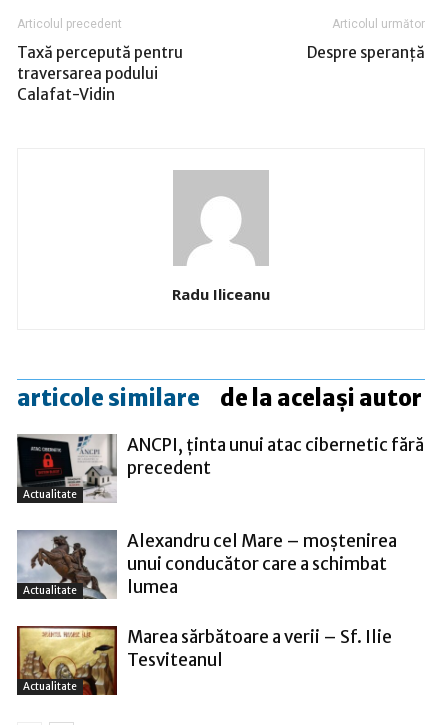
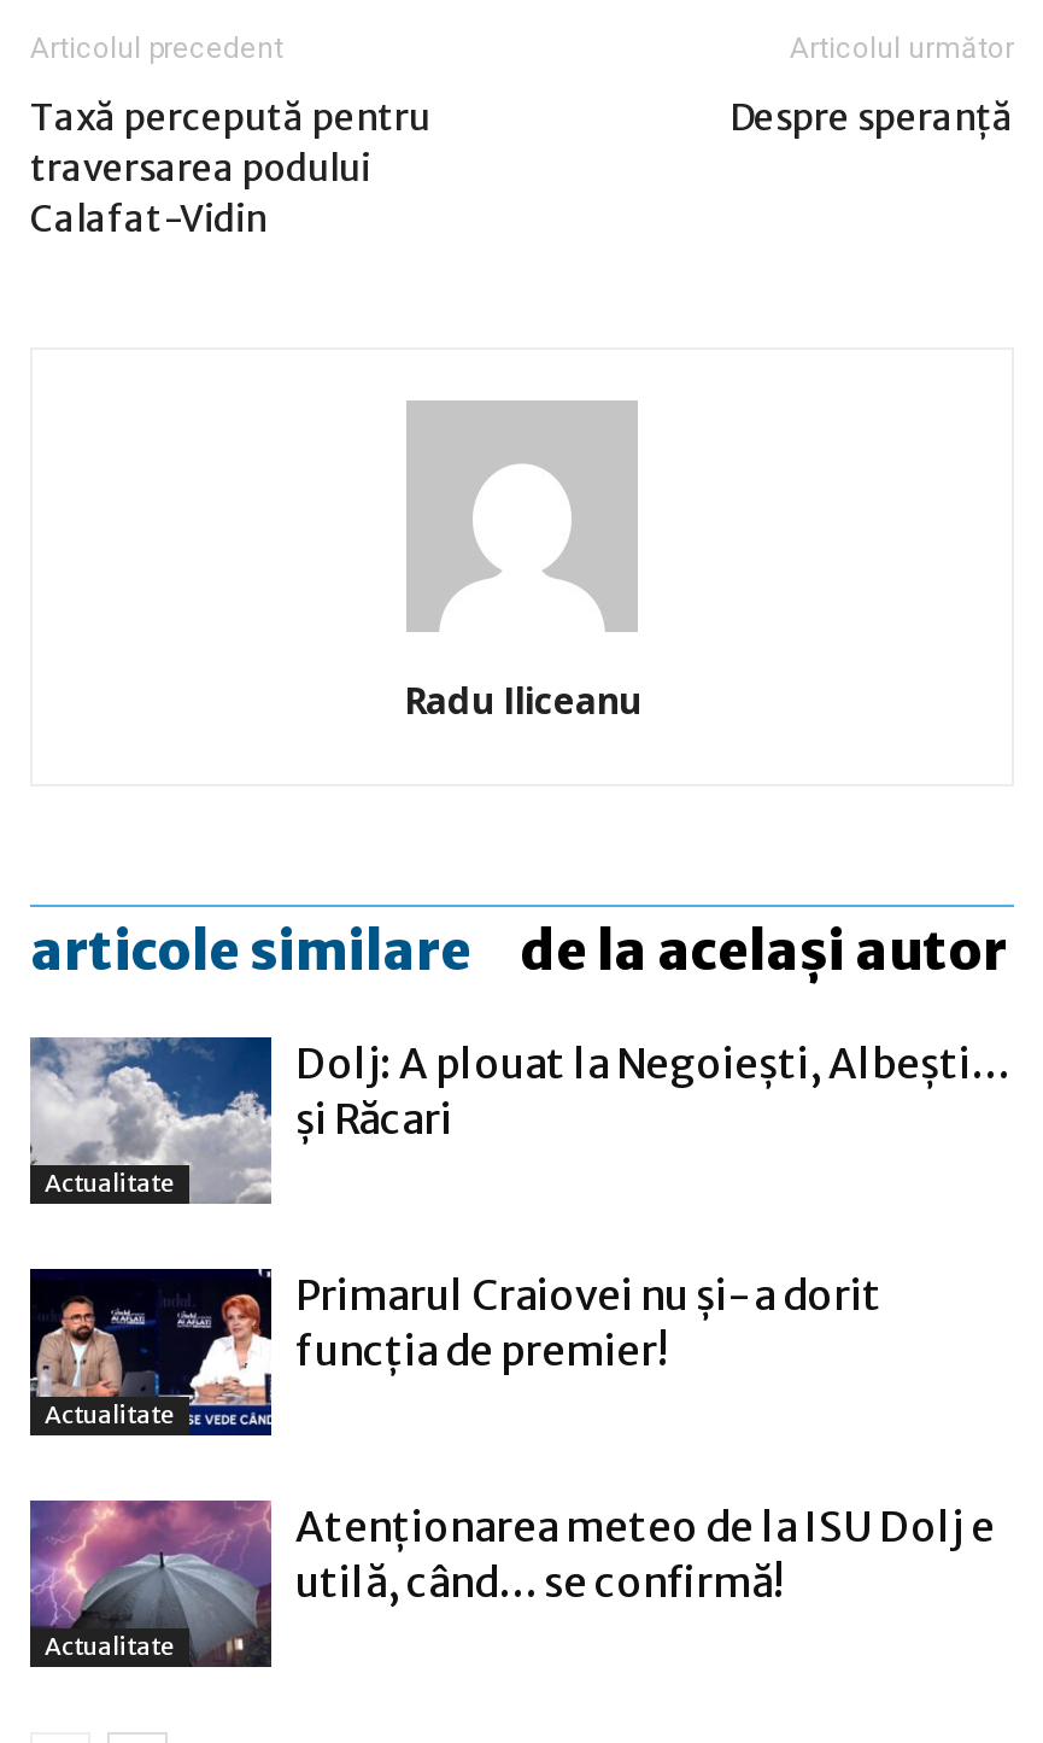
- [image]
- ANCPI, ţinta unui atac cibernetic fără
- precedent
+ [image]
+ Dolj: A plouat la Negoieşti, Albeşti…
+ şi Răcari

- [image]
- Alexandru cel Mare – moștenirea
- unui conducător care a schimbat
- lumea
+ [image]
+ Primarul Craiovei nu şi-a dorit
+ funcţia de premier!

- [image]
- Marea sărbătoare a verii – Sf. Ilie
- Tesviteanul
+ [image]
+ Atenţionarea meteo de la ISU Dolj e
+ utilă, când… se confirmă!
